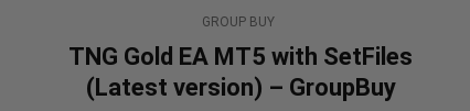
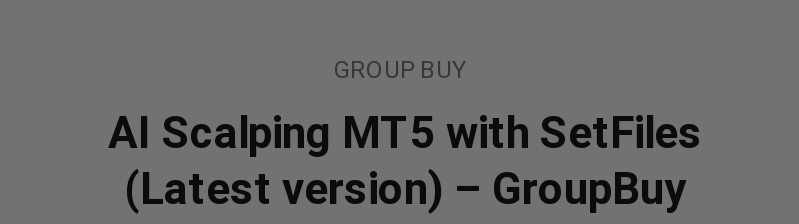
- TNG Gold EA MT5 with SetFiles
+ AI Scalping MT5 with SetFiles
